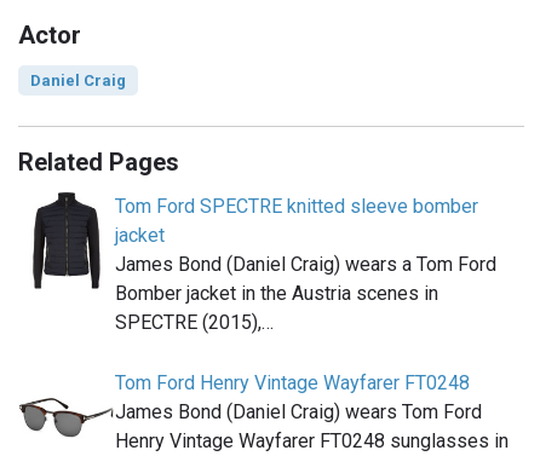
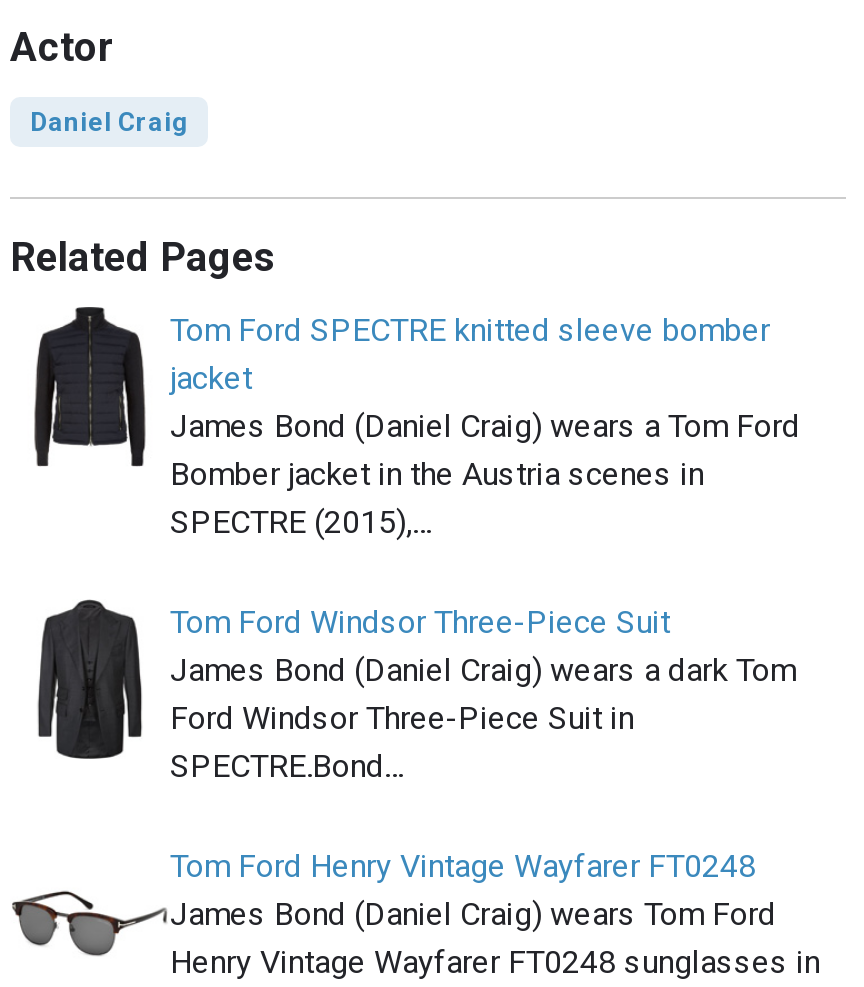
+ [image]
+ Tom Ford Windsor Three-Piece Suit
+ James Bond (Daniel Craig) wears a dark Tom
+ Ford Windsor Three-Piece Suit in
+ SPECTRE.Bond…
